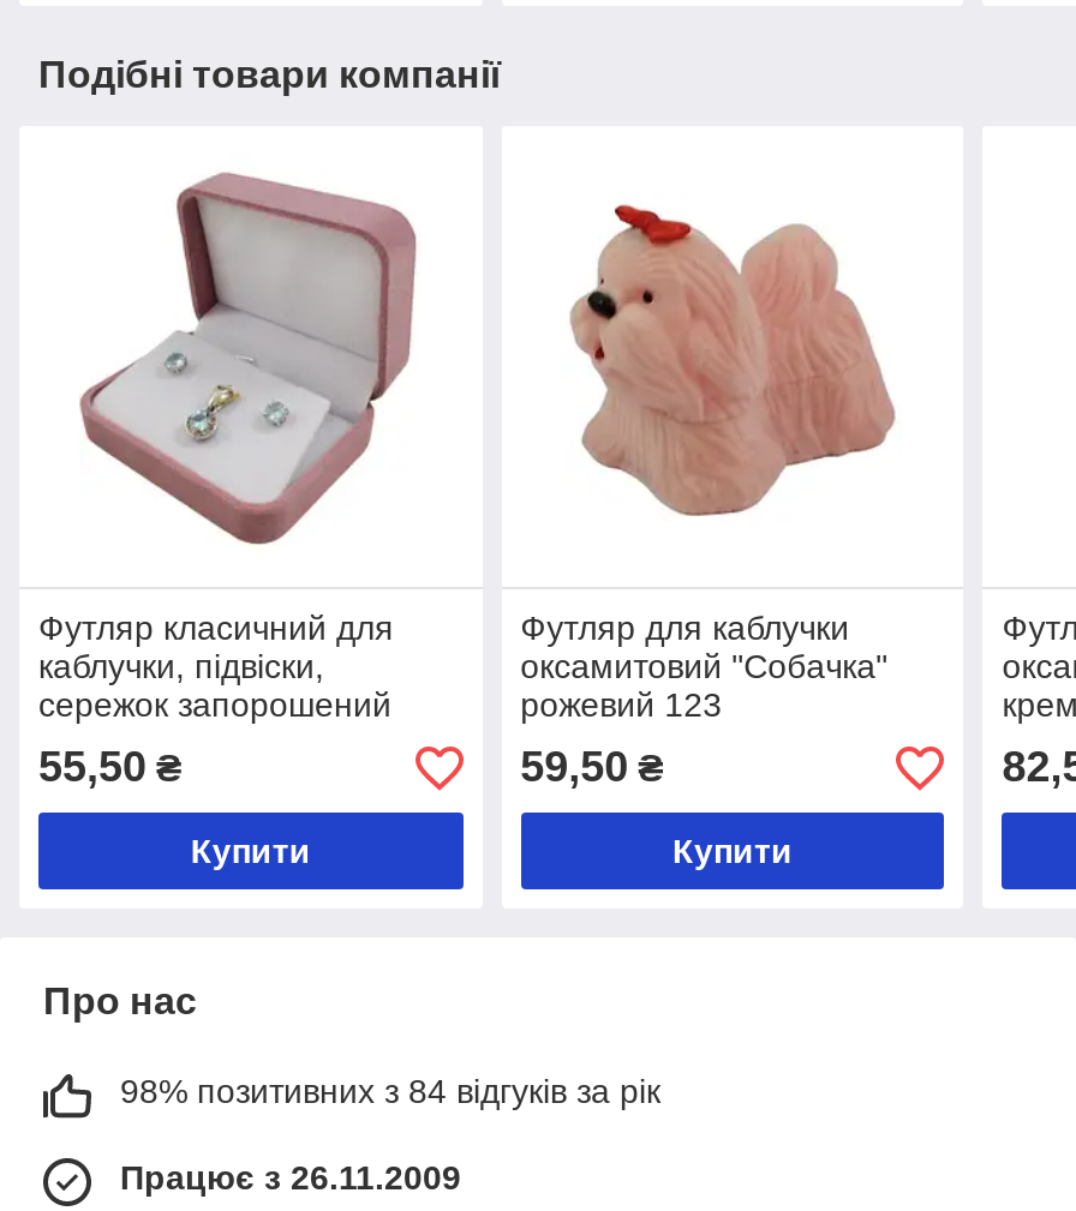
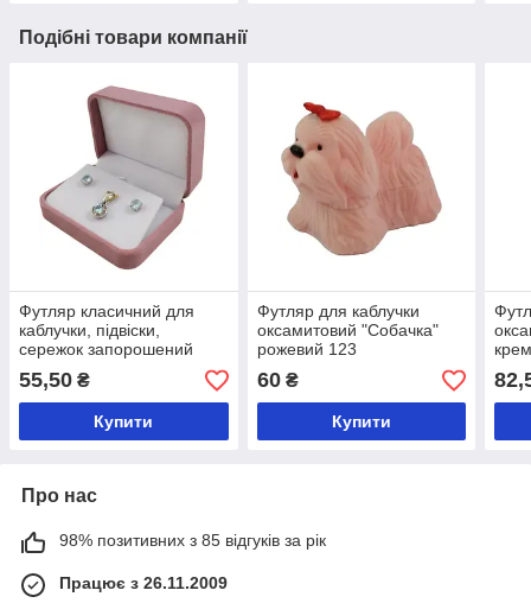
- 59,50 ₴
+ 60 ₴

- 98% позитивних з 84 відгуків за рік
+ 98% позитивних з 85 відгуків за рік
